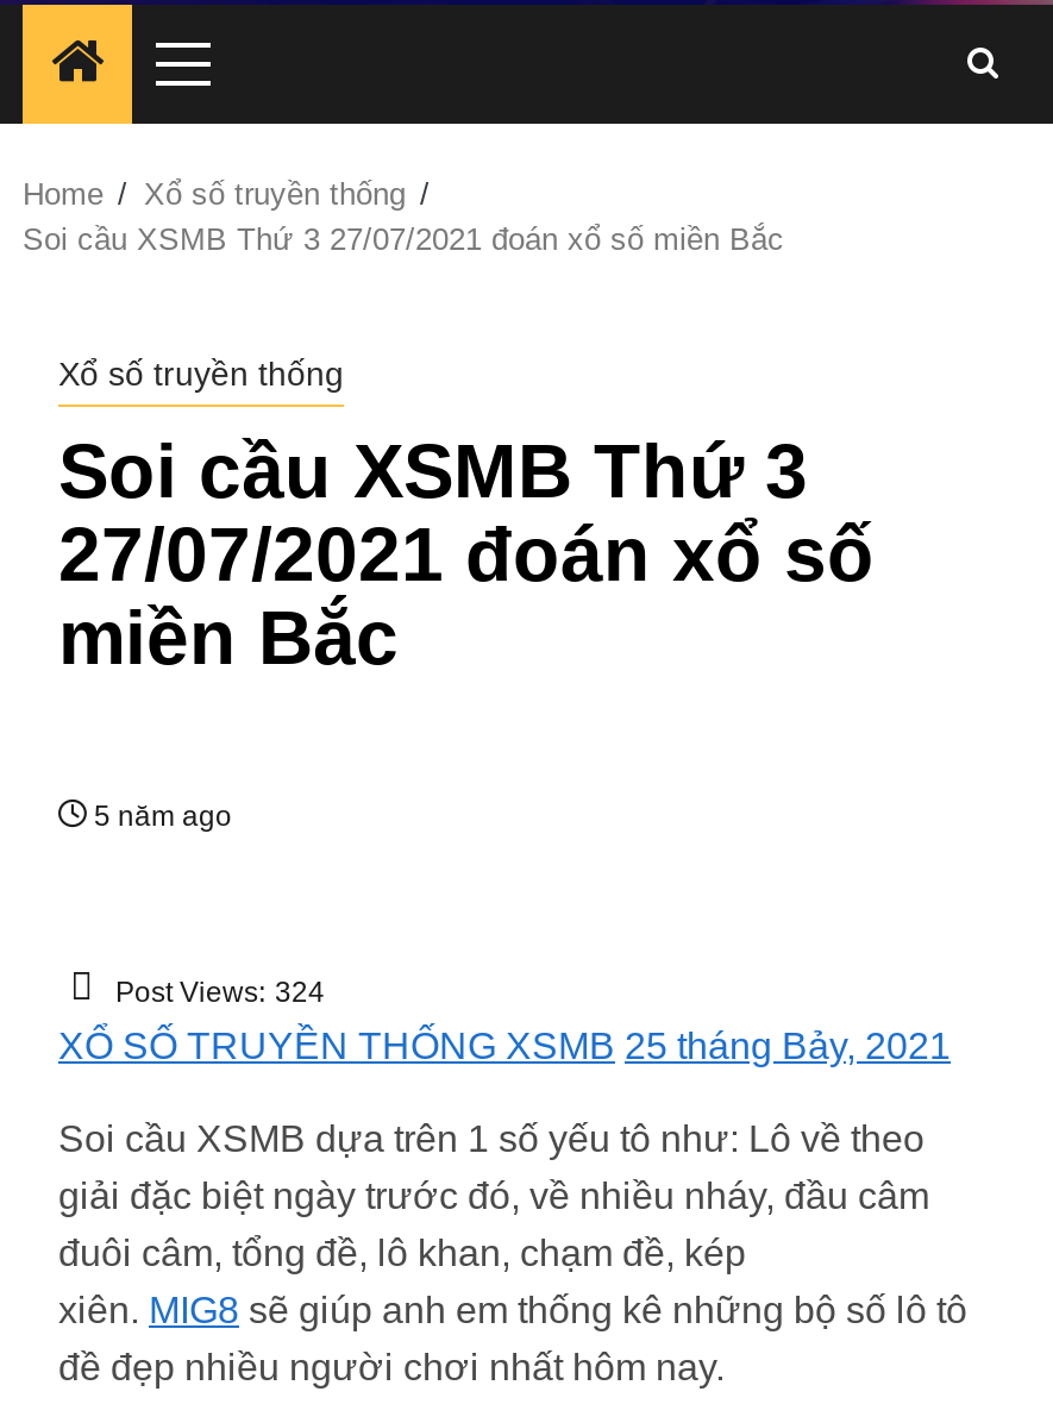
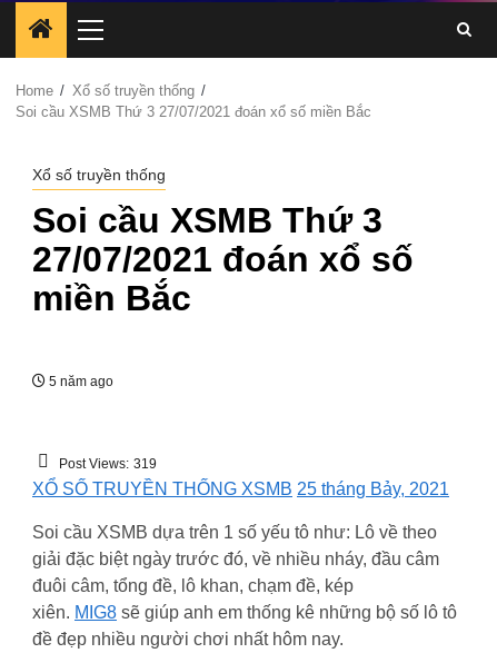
- Post Views: 324
+ Post Views: 319
